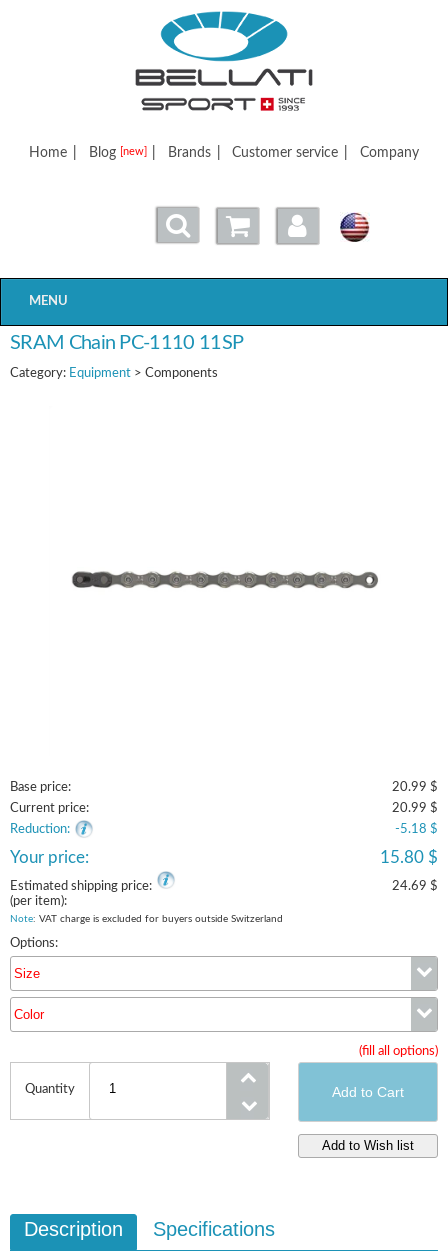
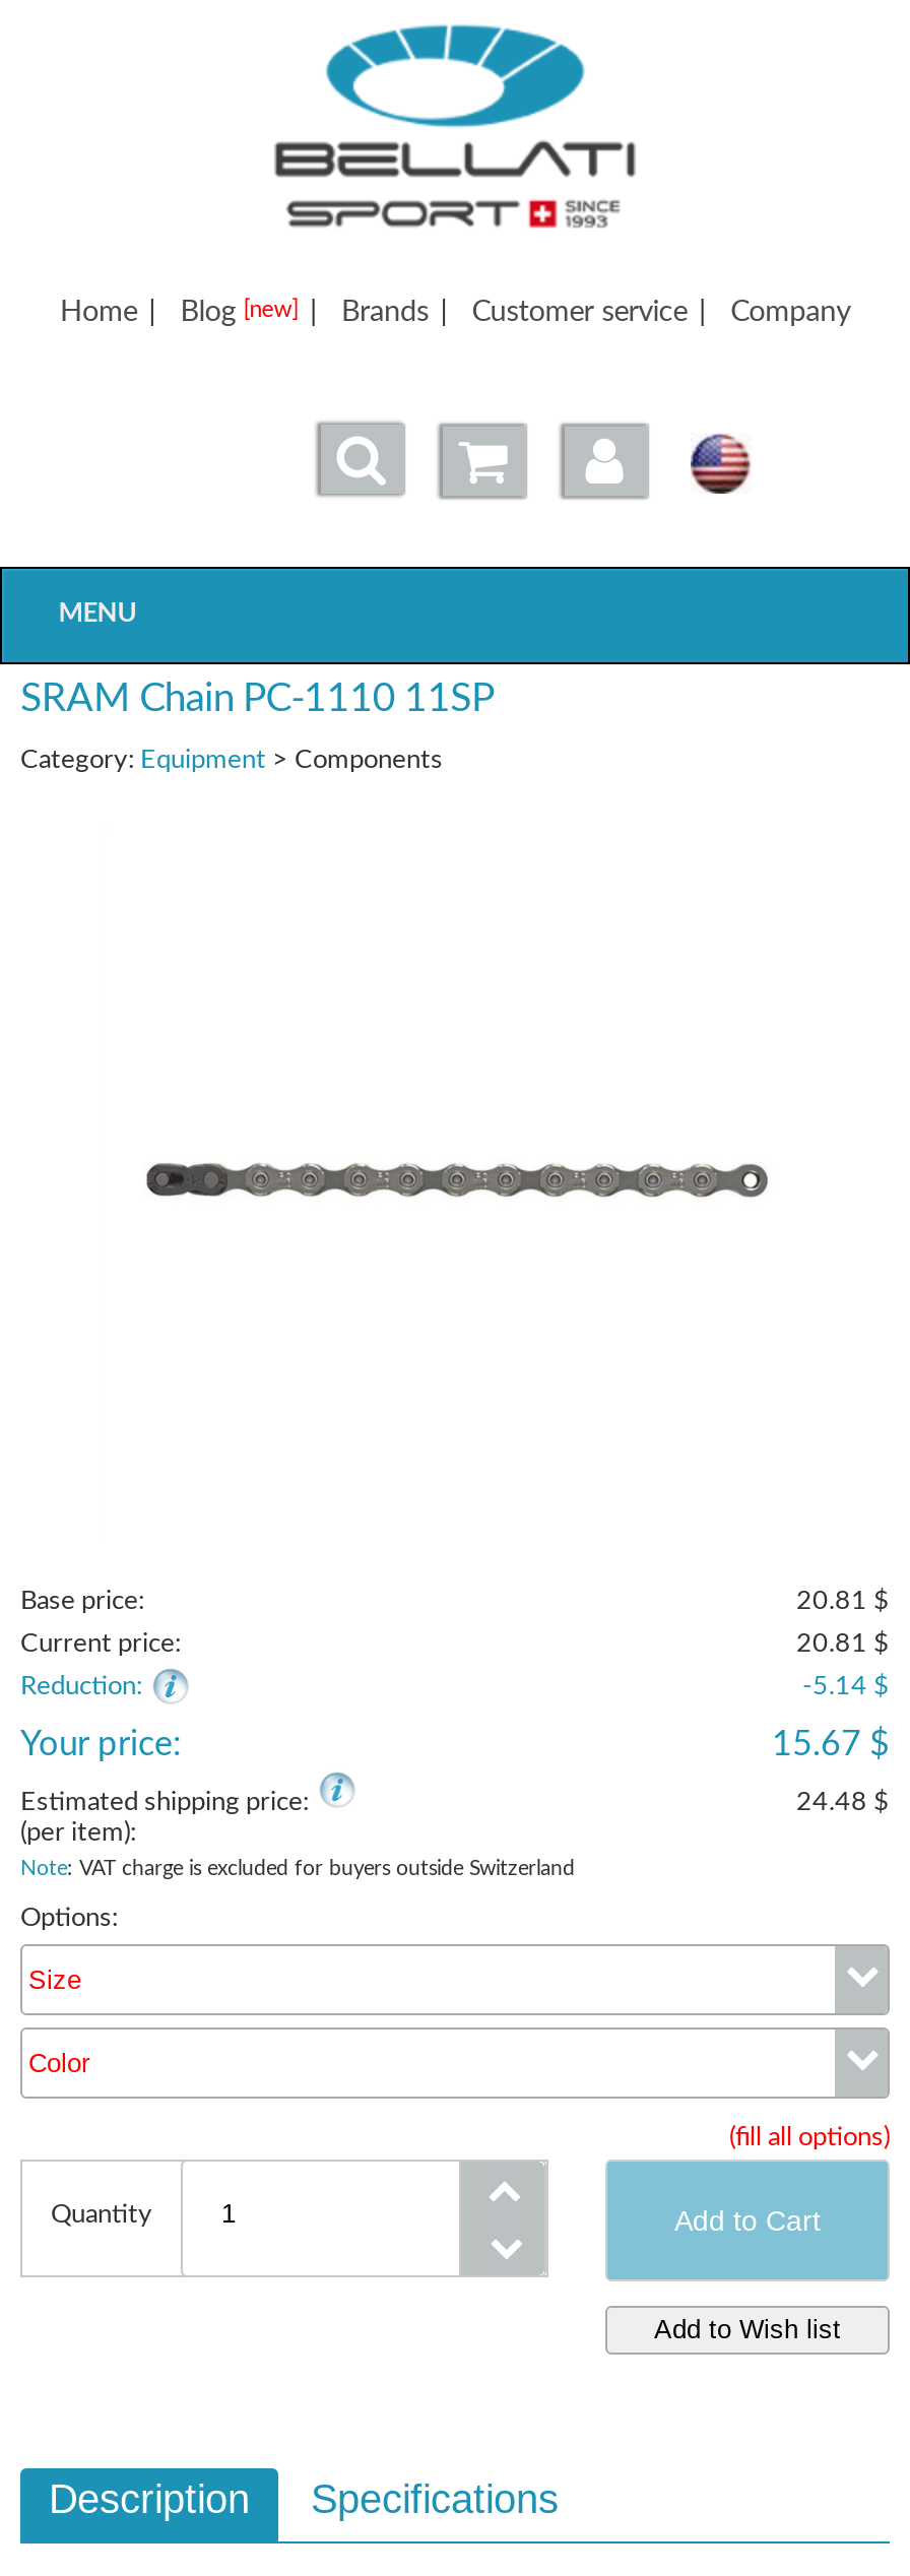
- 20.99 $
+ 20.81 $

- 20.99 $
+ 20.81 $

- -5.18 $
+ -5.14 $

- 15.80 $
+ 15.67 $

- 24.69 $
+ 24.48 $
